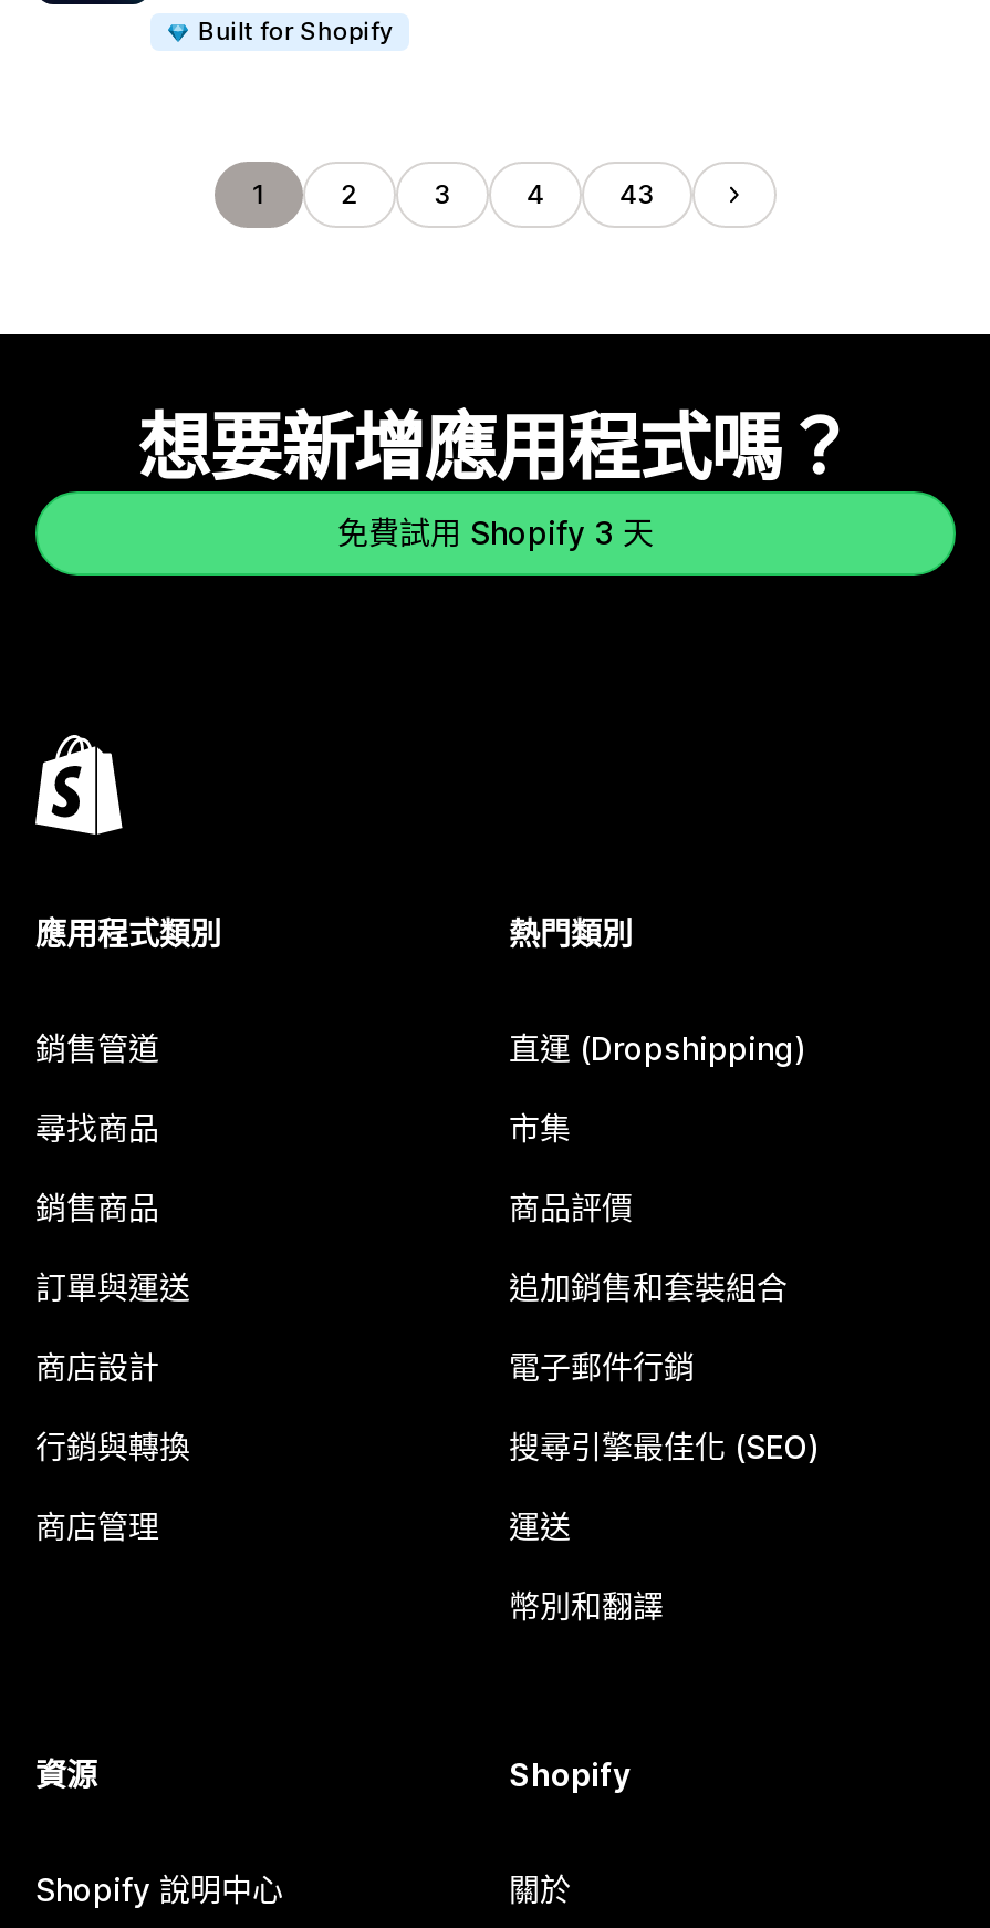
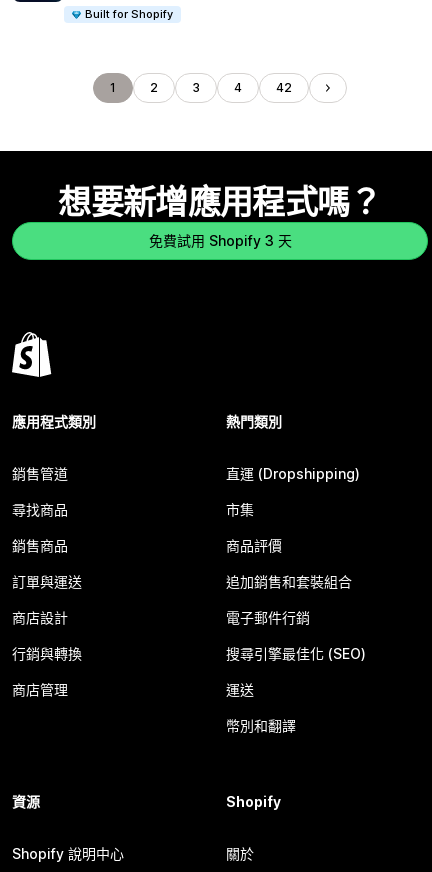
- 43
+ 42
